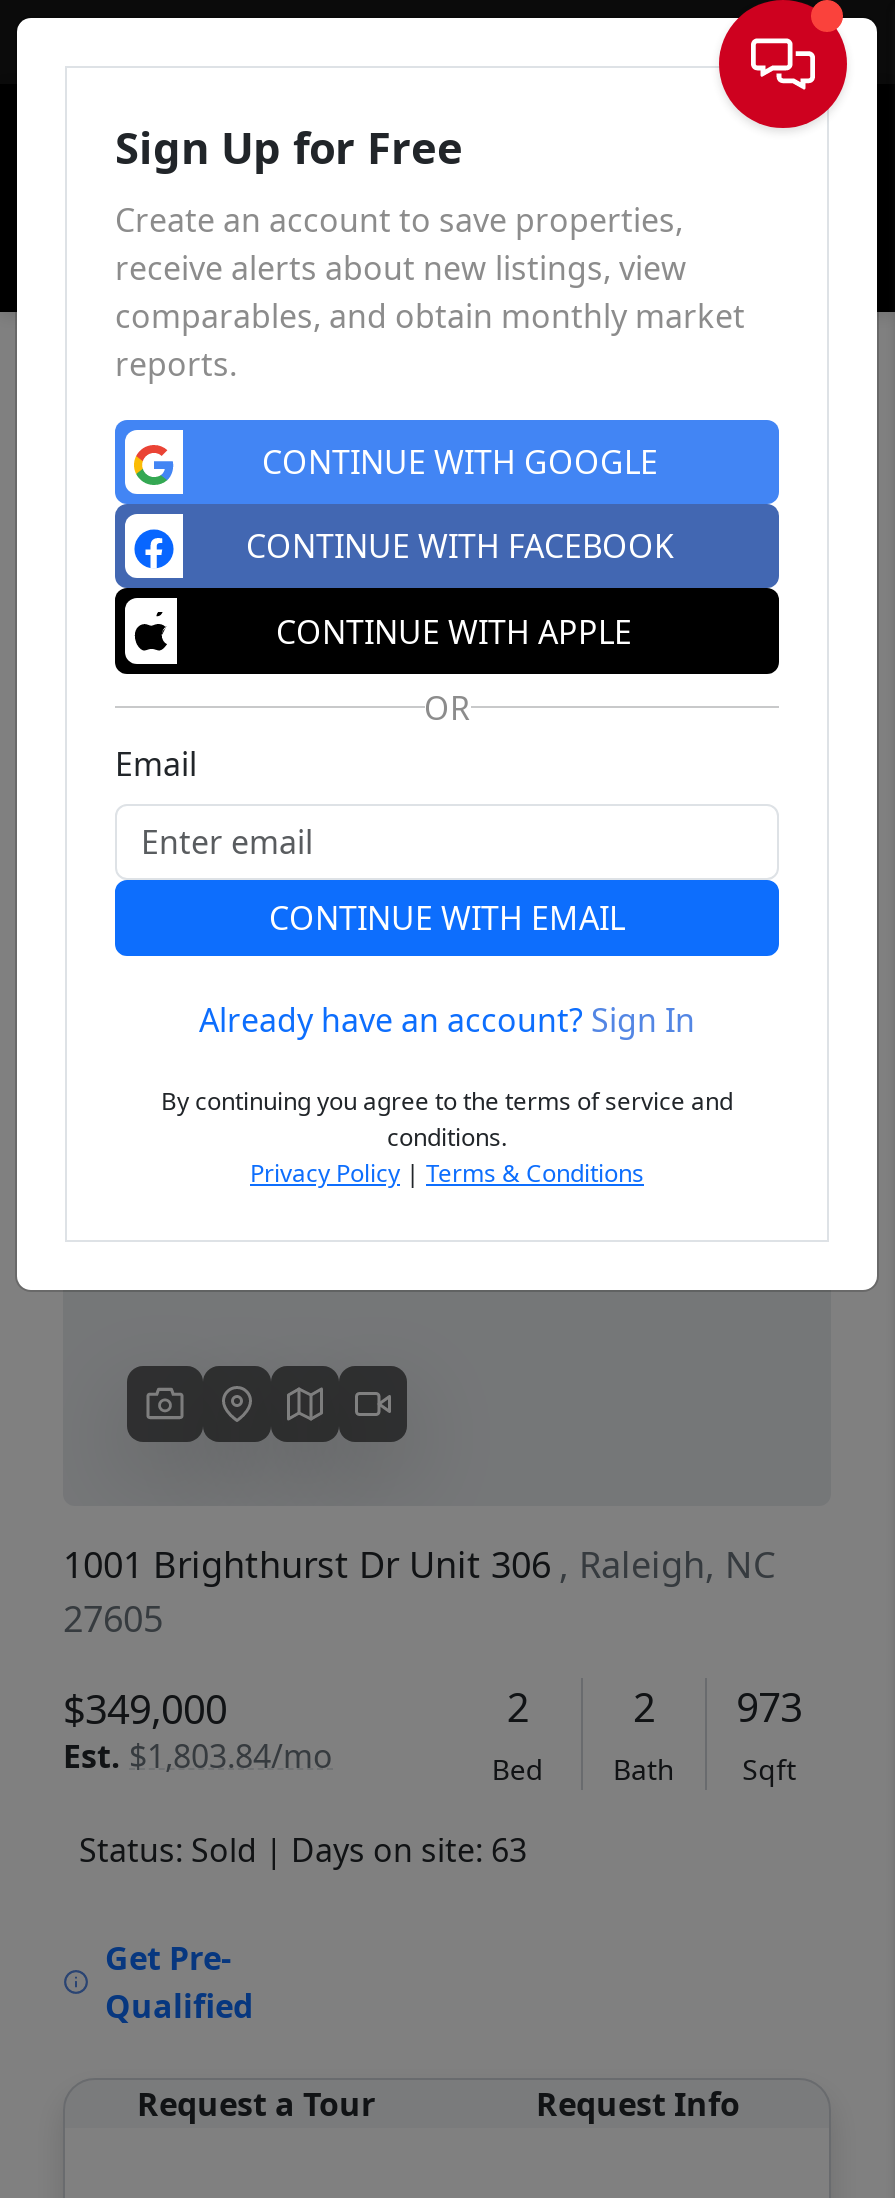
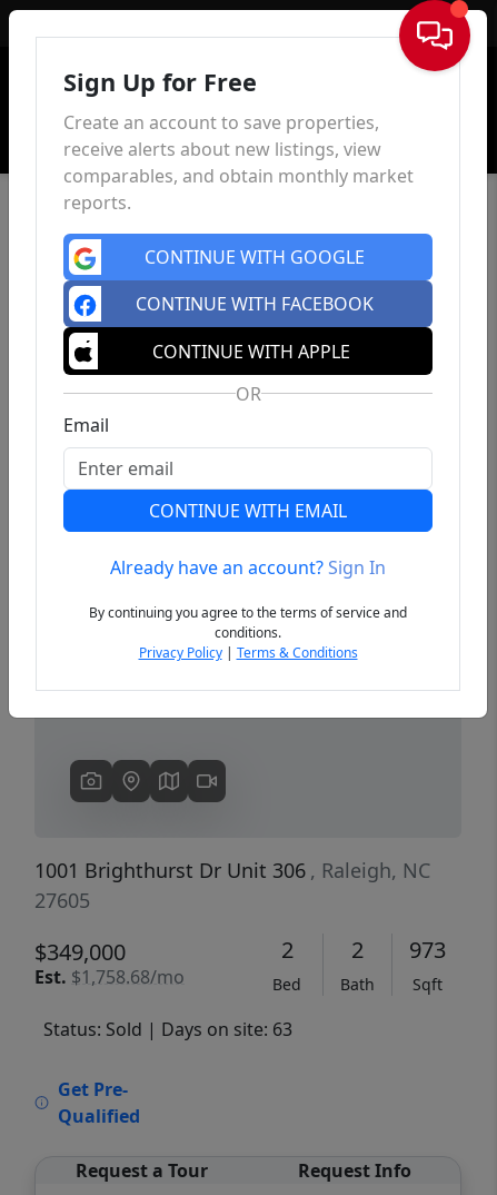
- Est. $1,803.84/mo
+ Est. $1,758.68/mo
